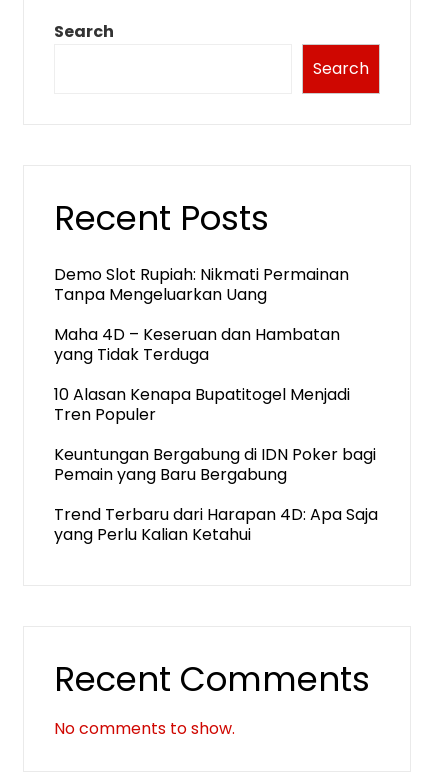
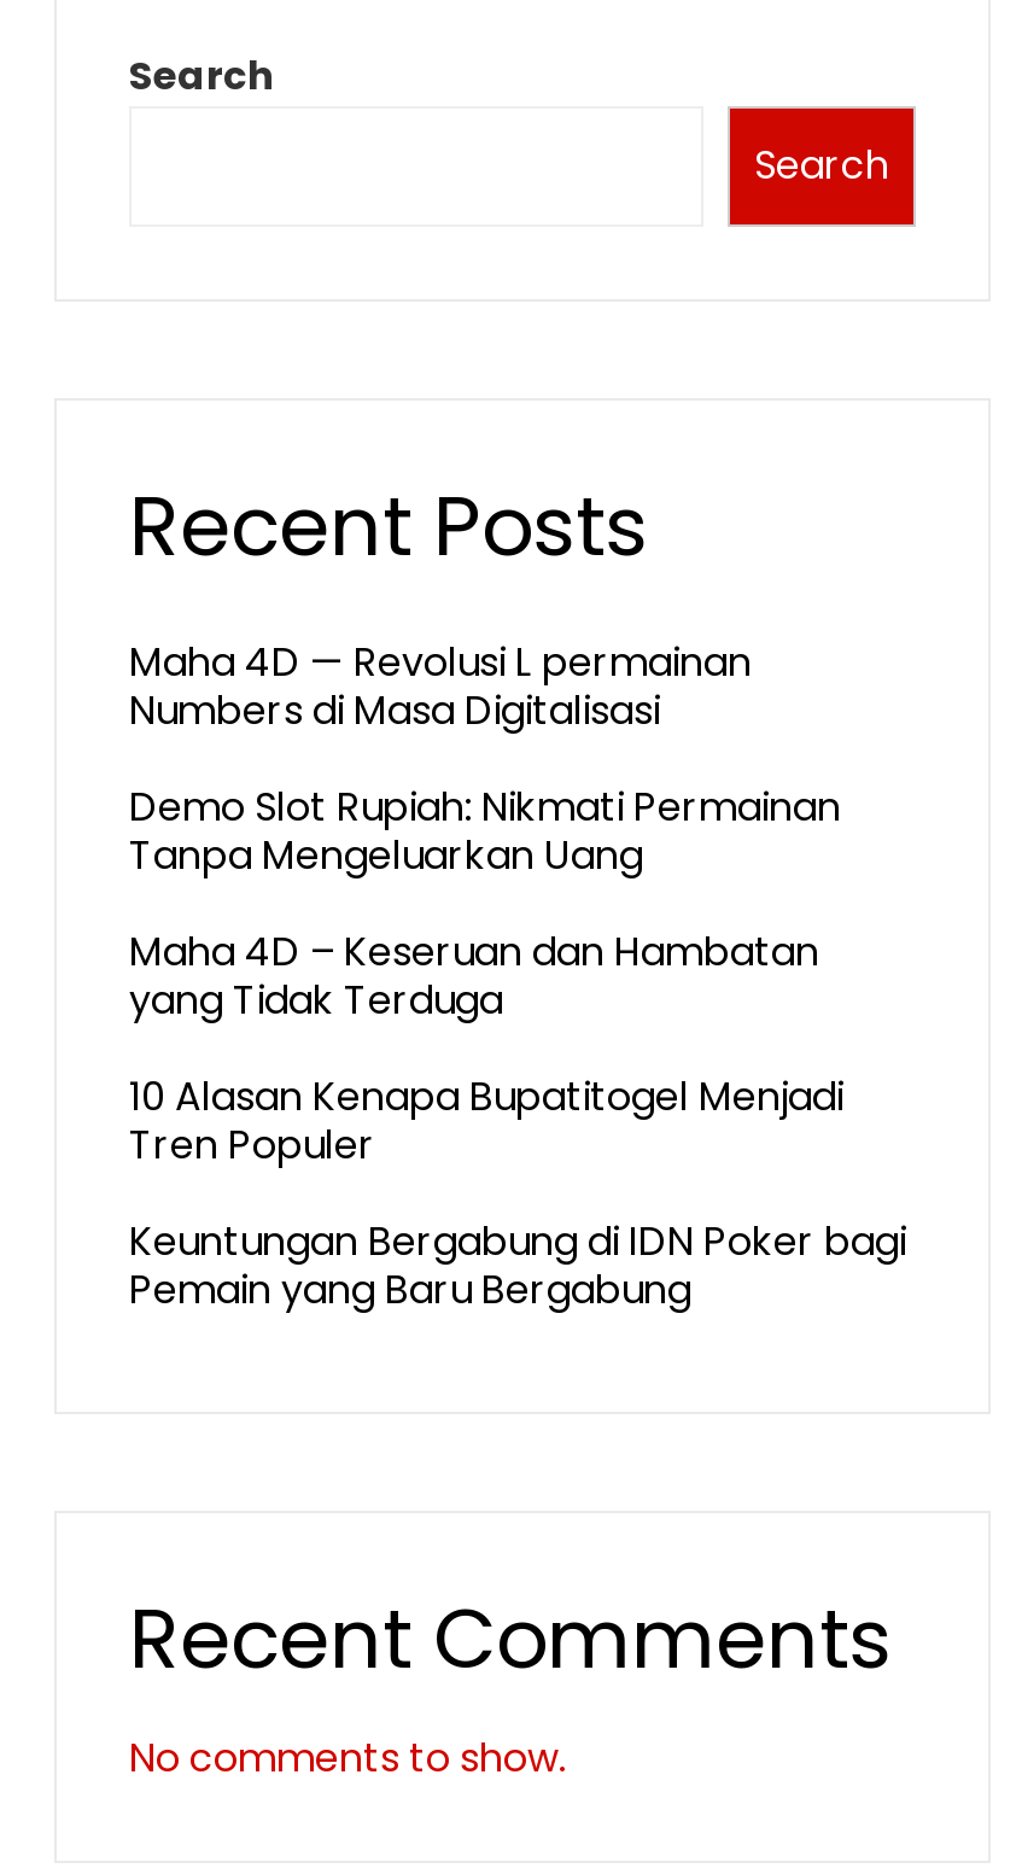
+ Maha 4D — Revolusi L permainan
+ Numbers di Masa Digitalisasi

moved down: Demo Slot Rupiah: Nikmati Permainan | Tanpa Mengeluarkan Uang | Maha 4D – Keseruan dan Hambatan | yang Tidak Terduga | 10 Alasan Kenapa Bupatitogel Menjadi | Tren Populer | Keuntungan Bergabung di IDN Poker bagi | Pemain yang Baru Bergabung

- Trend Terbaru dari Harapan 4D: Apa Saja
- yang Perlu Kalian Ketahui
